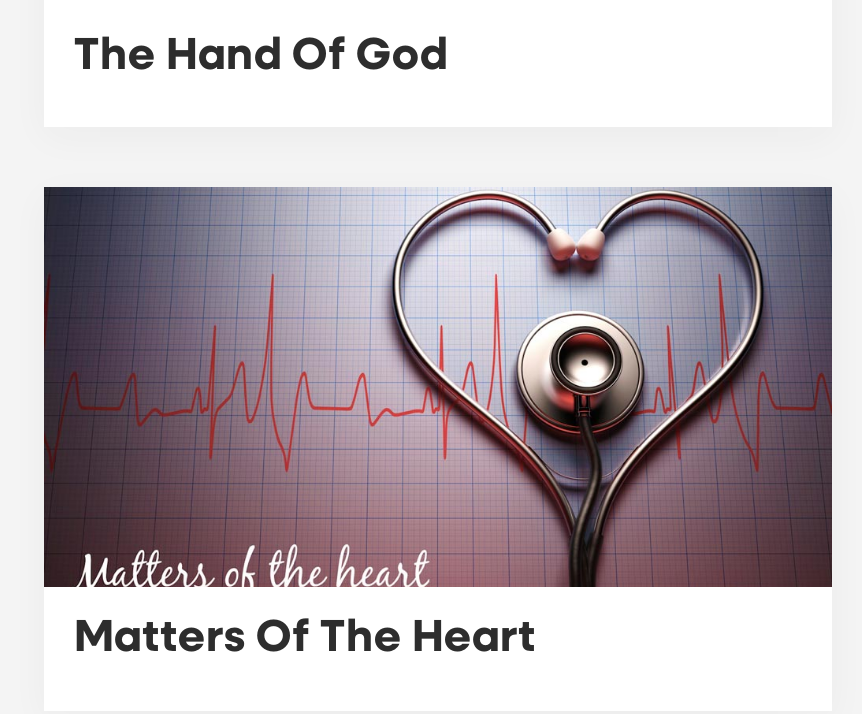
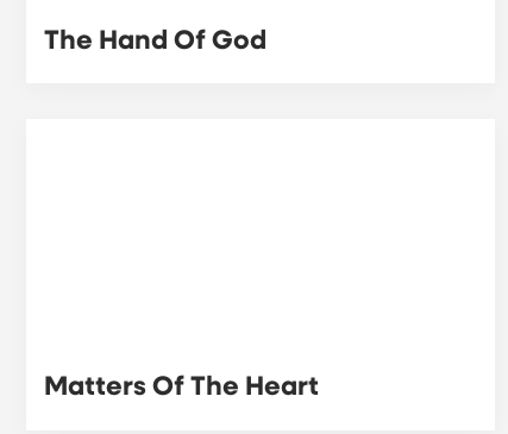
- [image]
